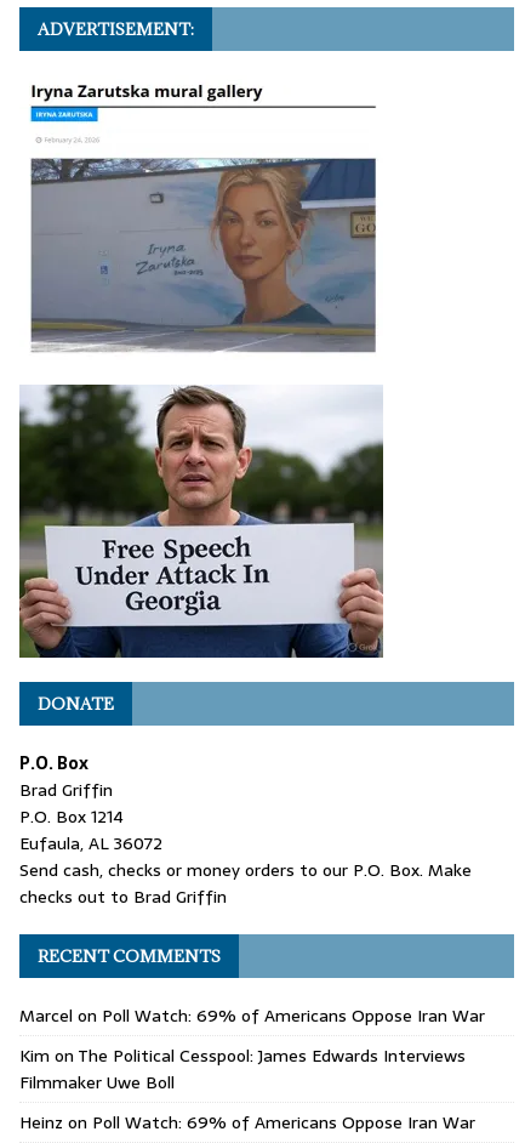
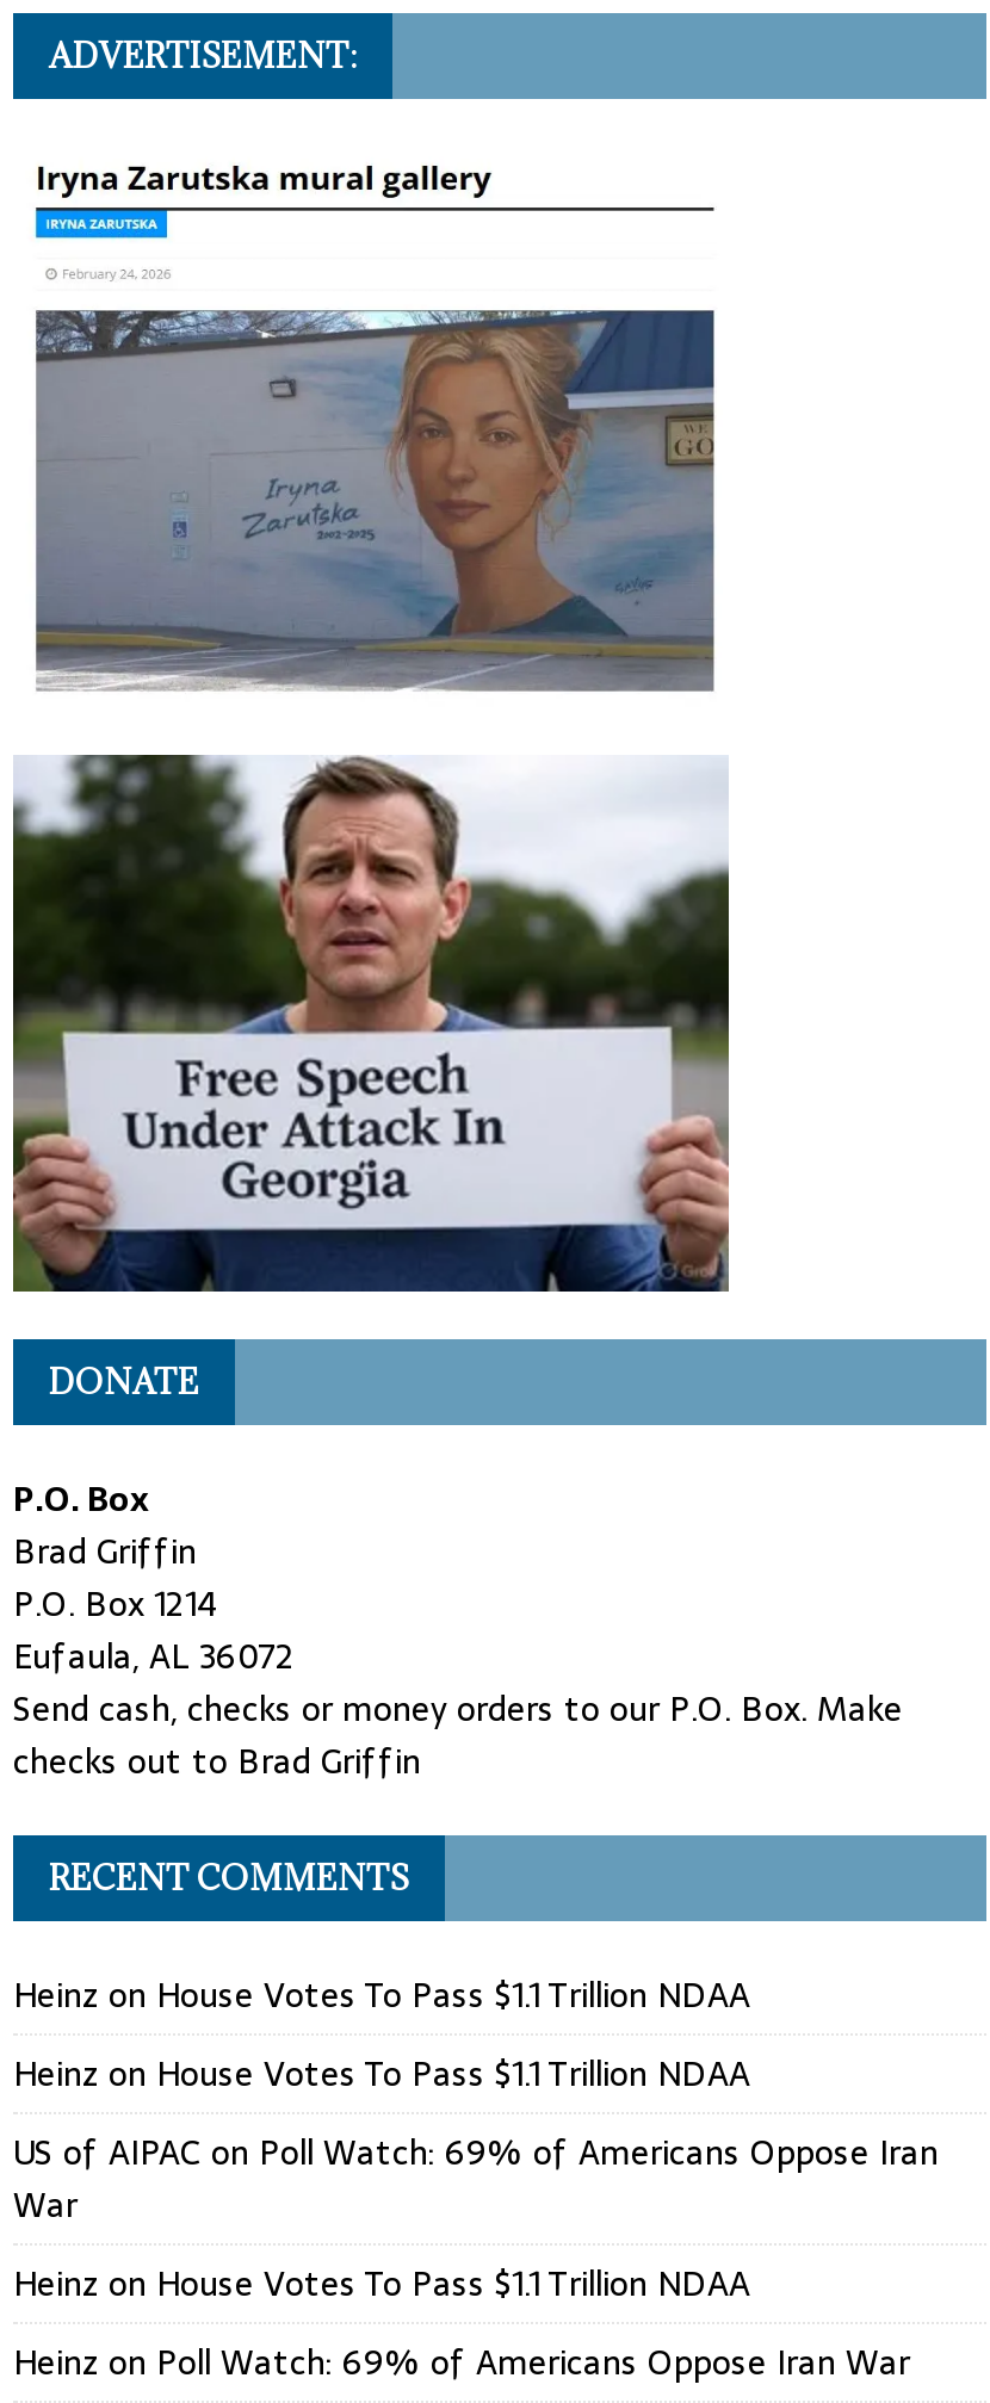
- Marcel on Poll Watch: 69% of Americans Oppose Iran War
- Kim on The Political Cesspool: James Edwards Interviews
- Filmmaker Uwe Boll
+ Heinz on House Votes To Pass $1.1 Trillion NDAA
+ Heinz on House Votes To Pass $1.1 Trillion NDAA
+ US of AIPAC on Poll Watch: 69% of Americans Oppose Iran
+ War
+ Heinz on House Votes To Pass $1.1 Trillion NDAA
